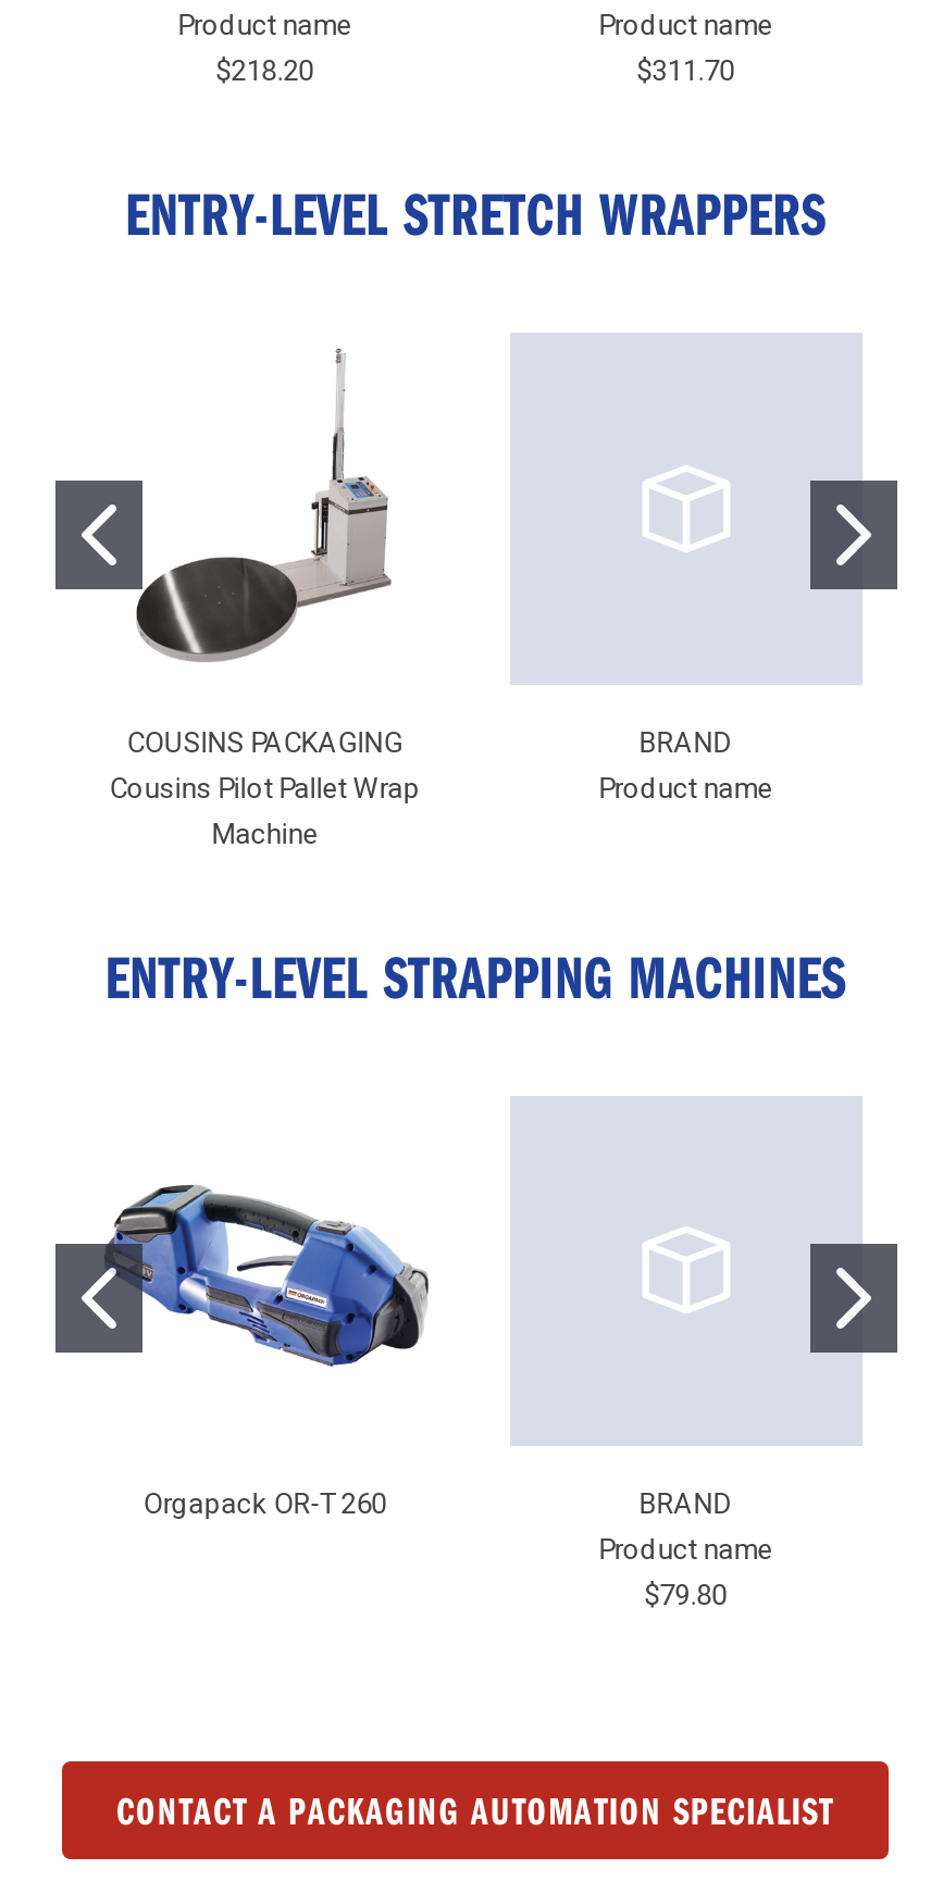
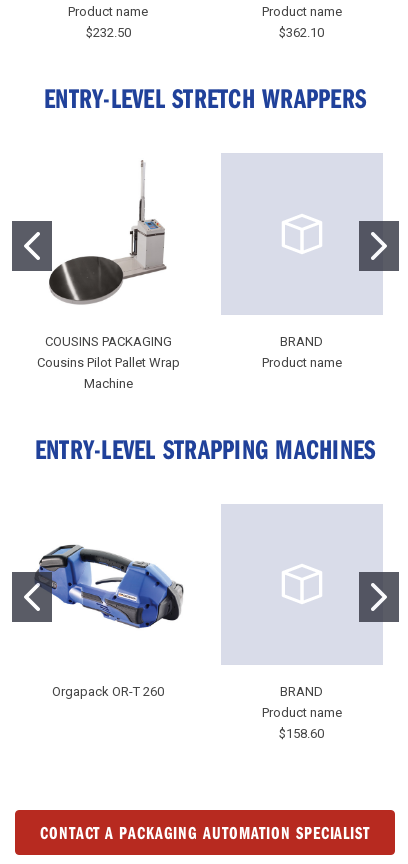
- $218.20
+ $232.50

- $311.70
+ $362.10

- $79.80
+ $158.60
